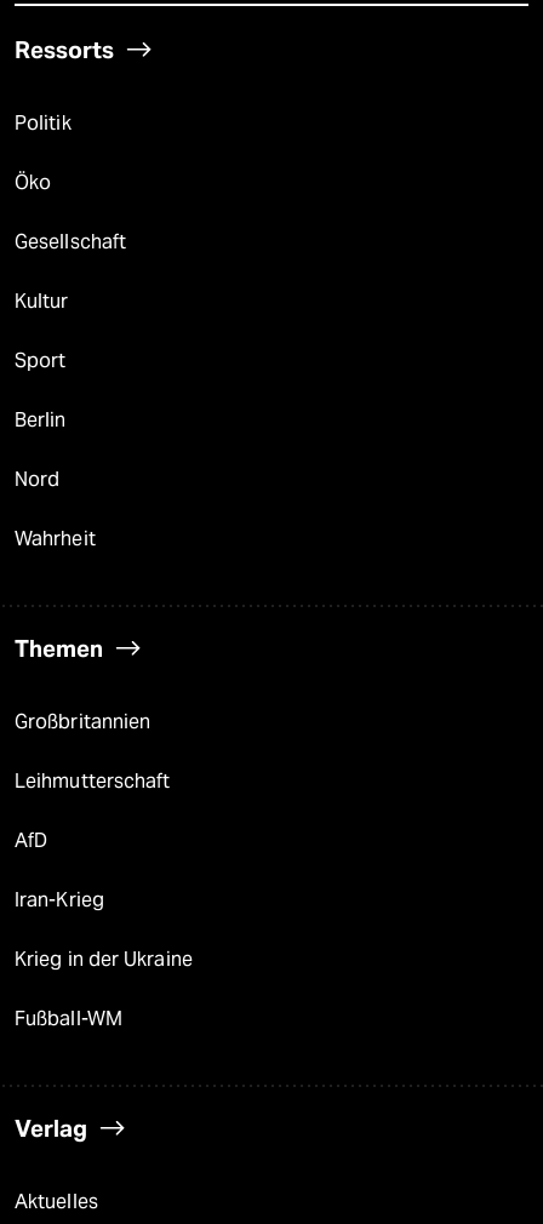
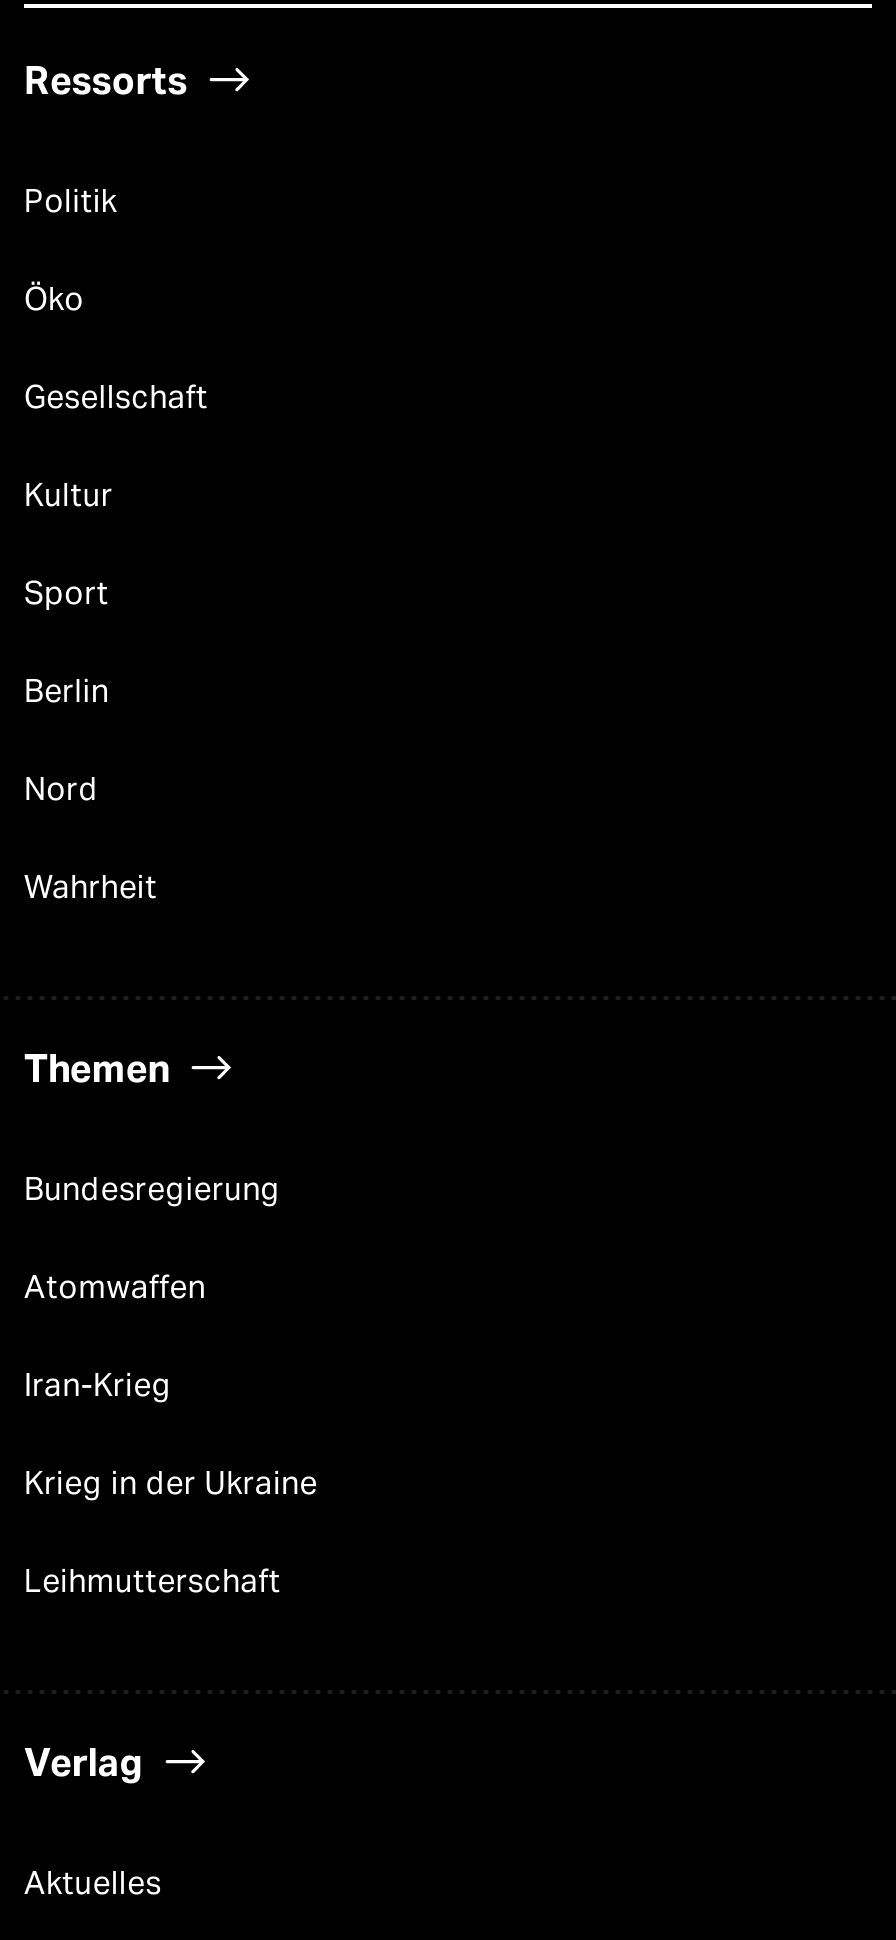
- Großbritannien
- AfD
+ Bundesregierung
+ Atomwaffen

moved down: Leihmutterschaft

- Fußball-WM
